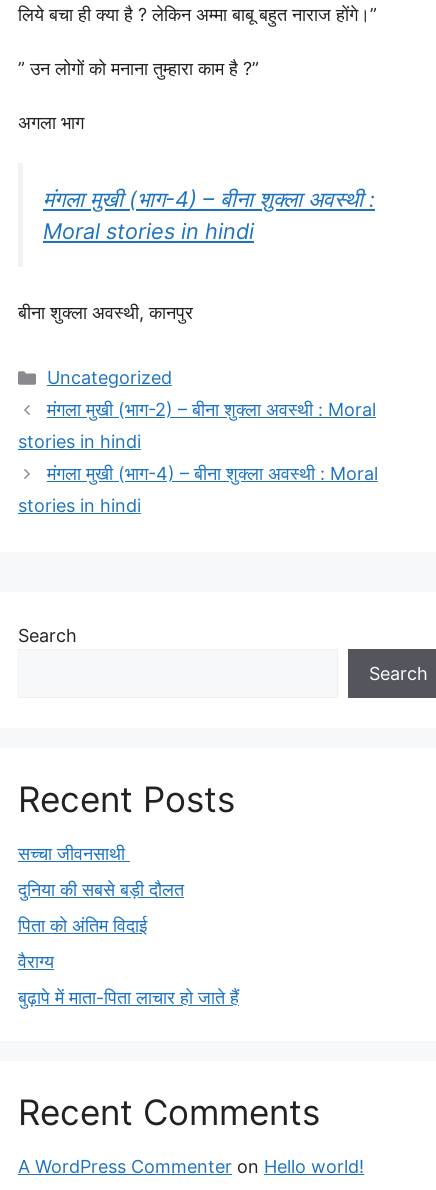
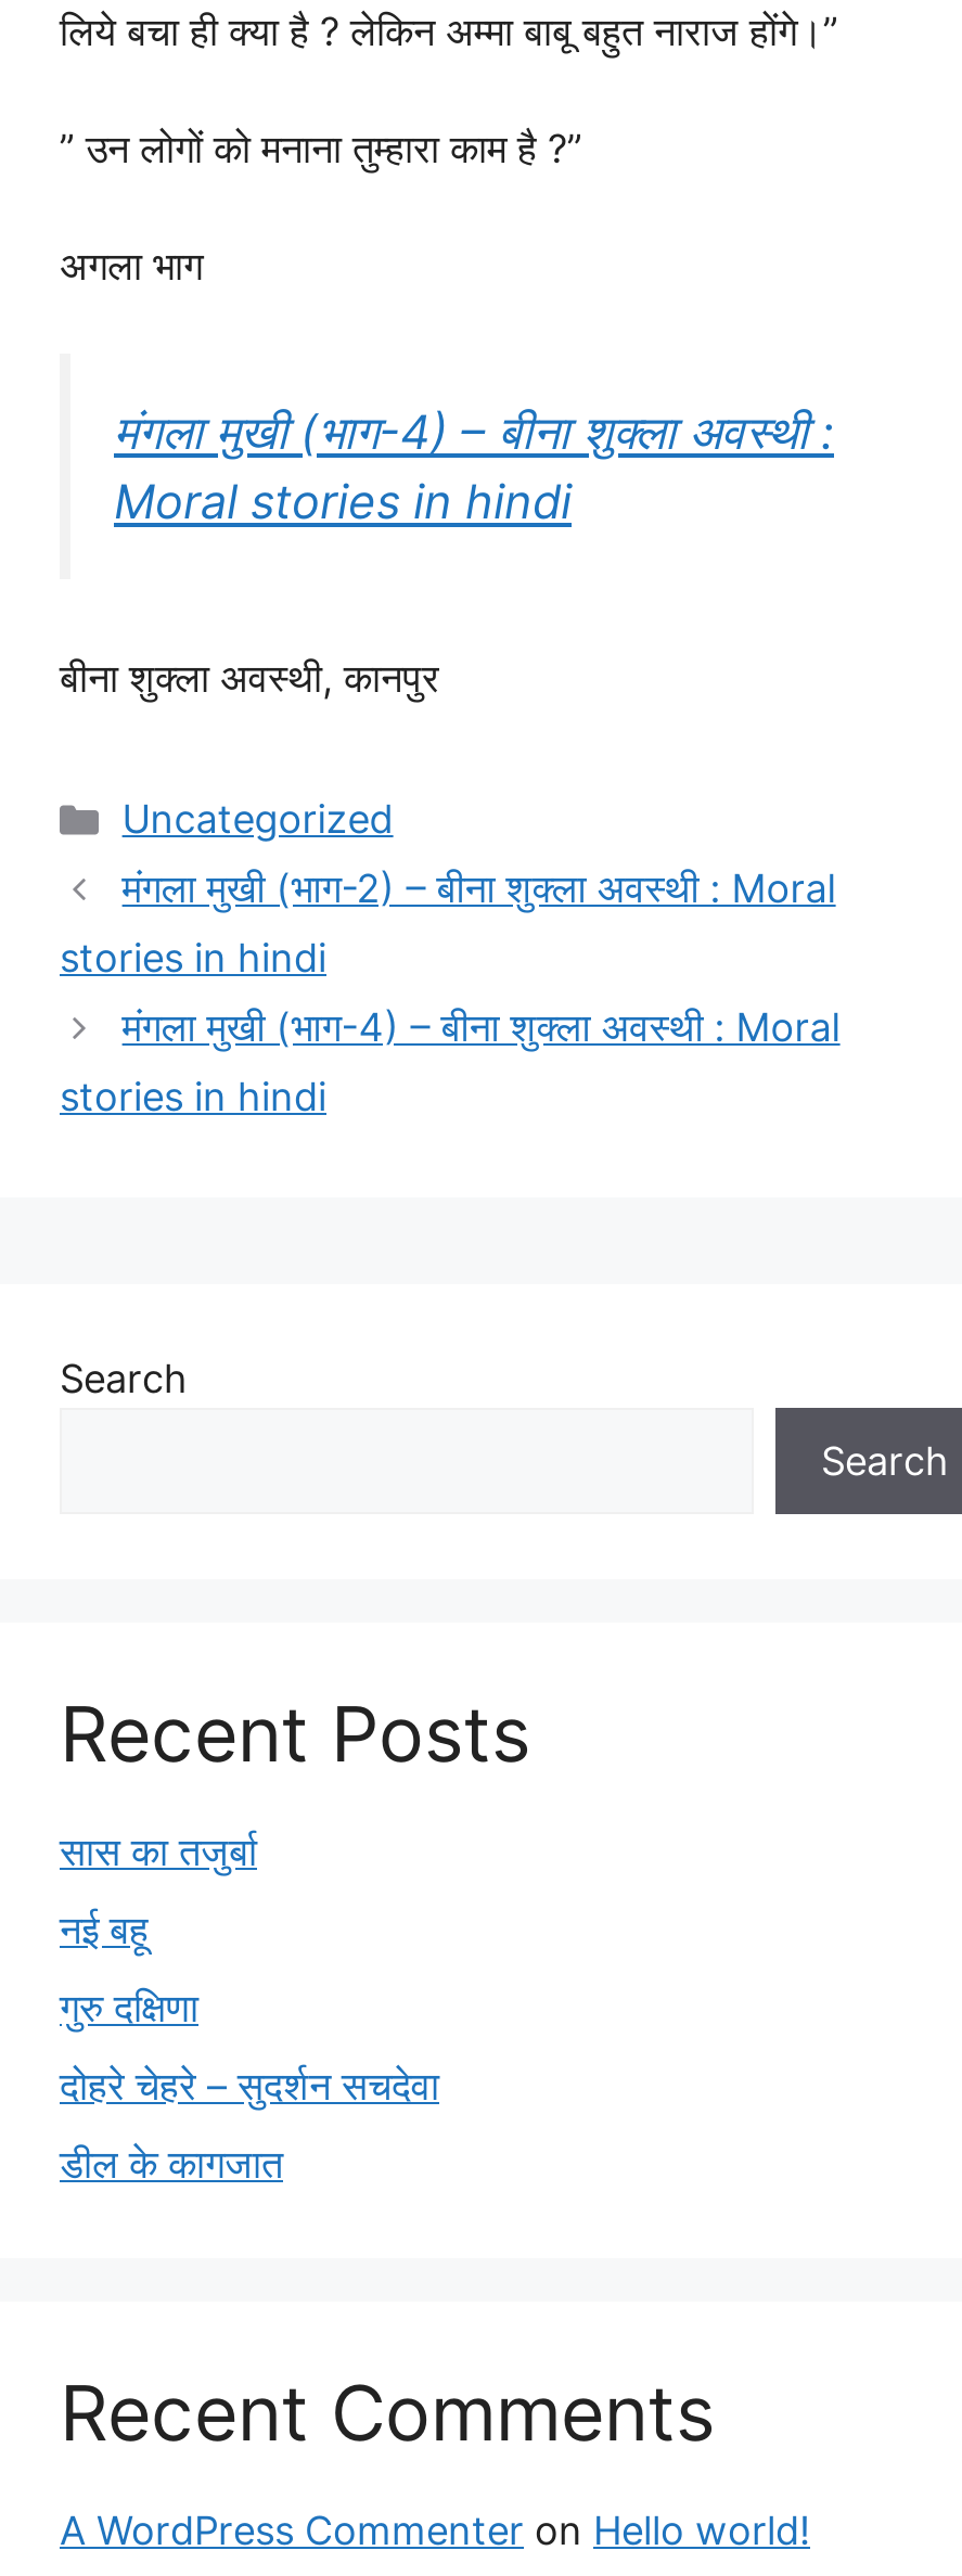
- सच्चा जीवनसाथी
+ सास का तजुर्बा

- दुनिया की सबसे बड़ी दौलत
+ नई बहू

- पिता को अंतिम विदाई
+ गुरु दक्षिणा

- वैराग्य
+ दोहरे चेहरे – सुदर्शन सचदेवा

- बुढ़ापे में माता-पिता लाचार हो जाते हैं
+ डील के कागजात
